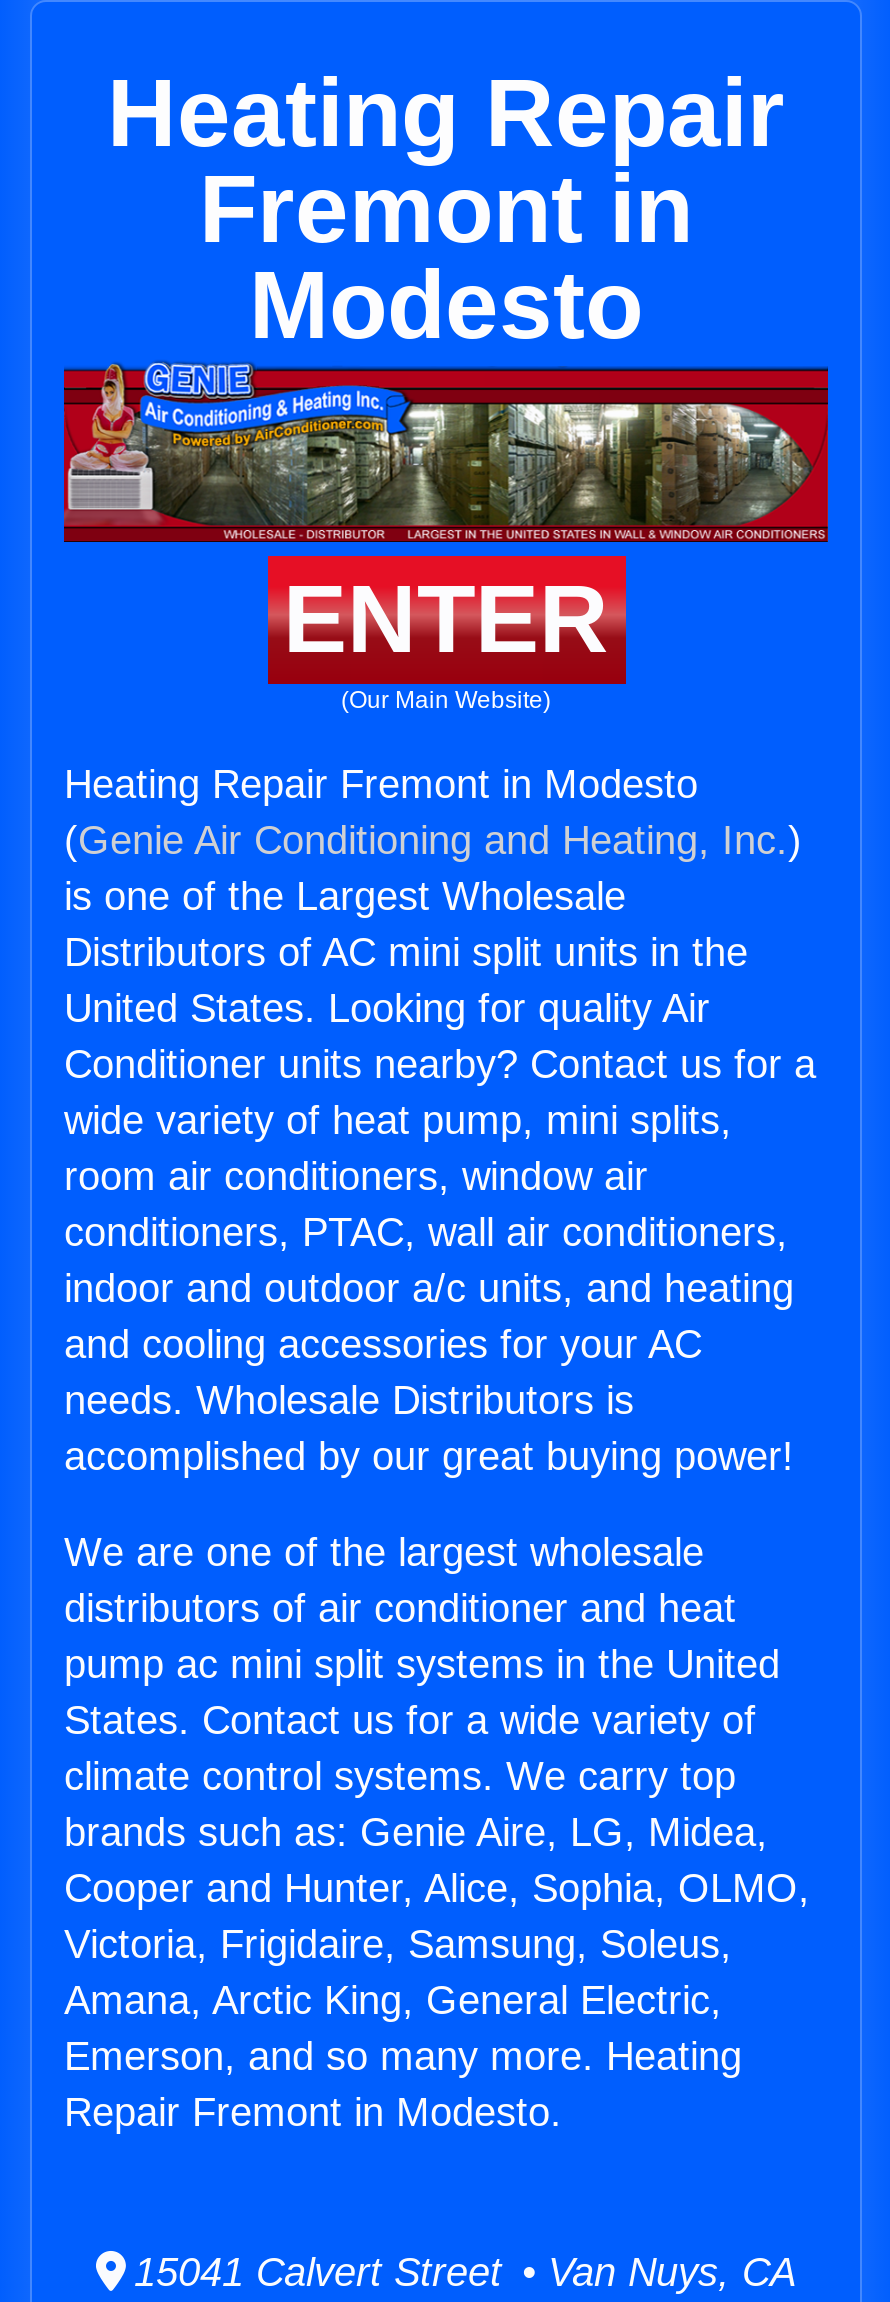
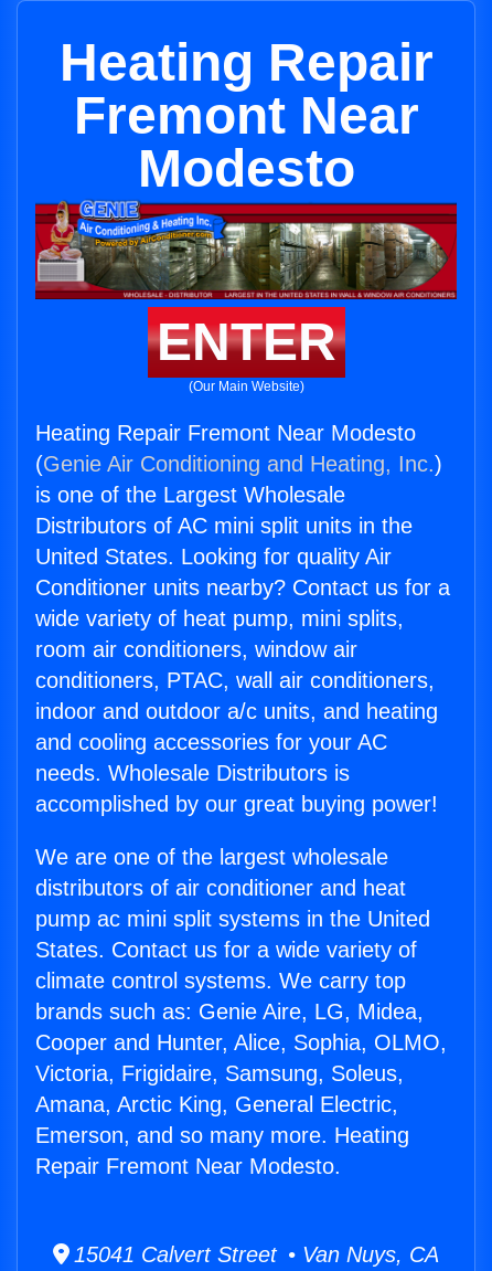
- Fremont in
+ Fremont Near

- Heating Repair Fremont in Modesto
+ Heating Repair Fremont Near Modesto

- Repair Fremont in Modesto.
+ Repair Fremont Near Modesto.
